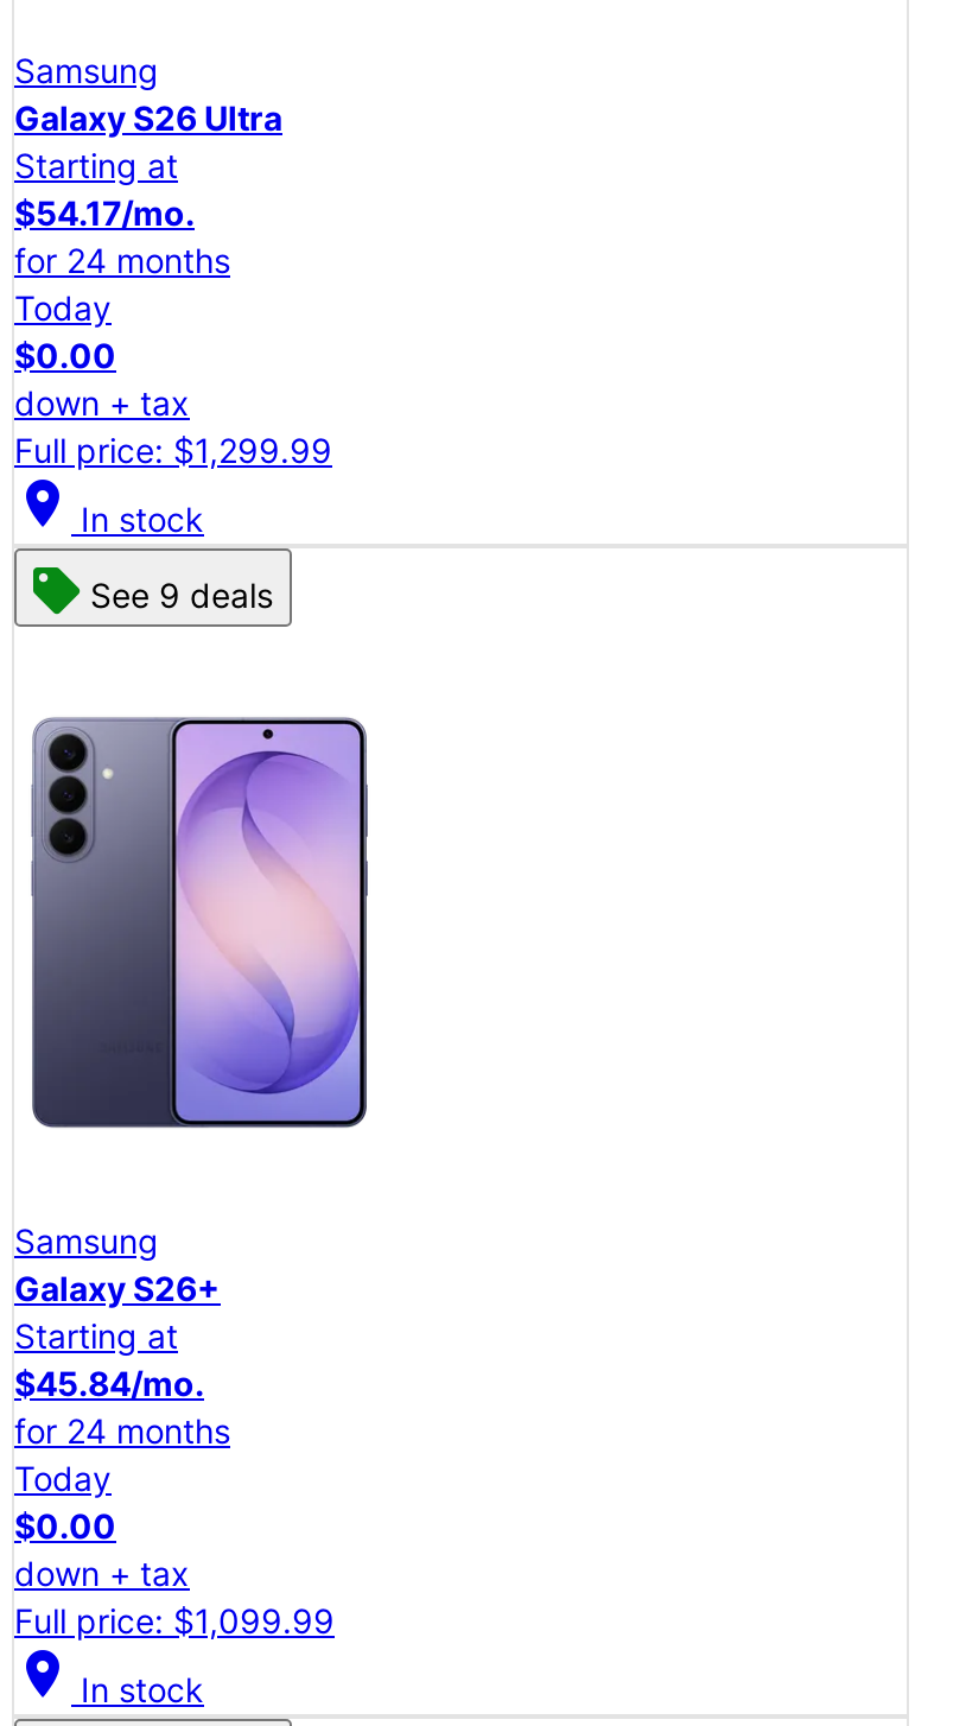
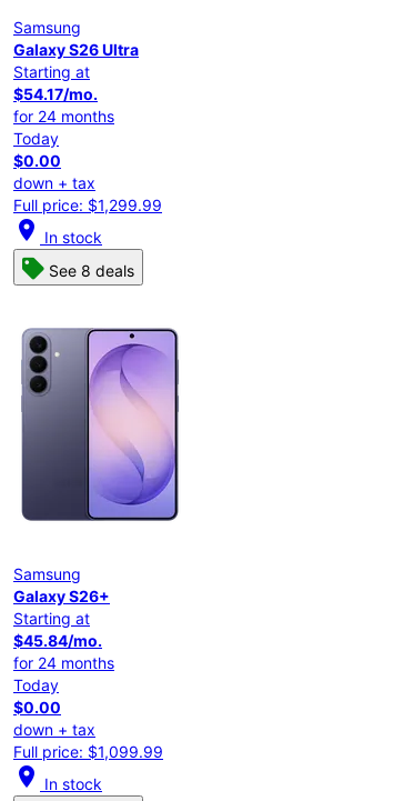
- See 9 deals
+ See 8 deals
